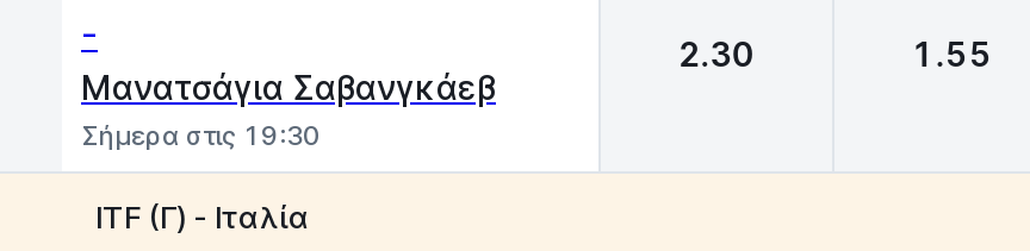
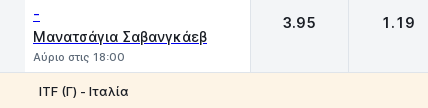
- 2.30
+ 3.95

- 1.55
+ 1.19

- Σήμερα στις 19:30
+ Αύριο στις 18:00
